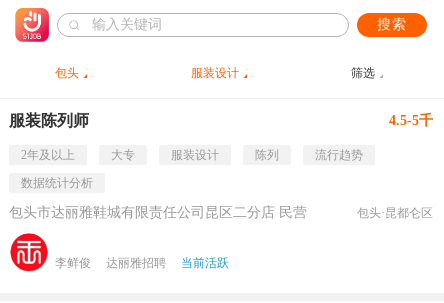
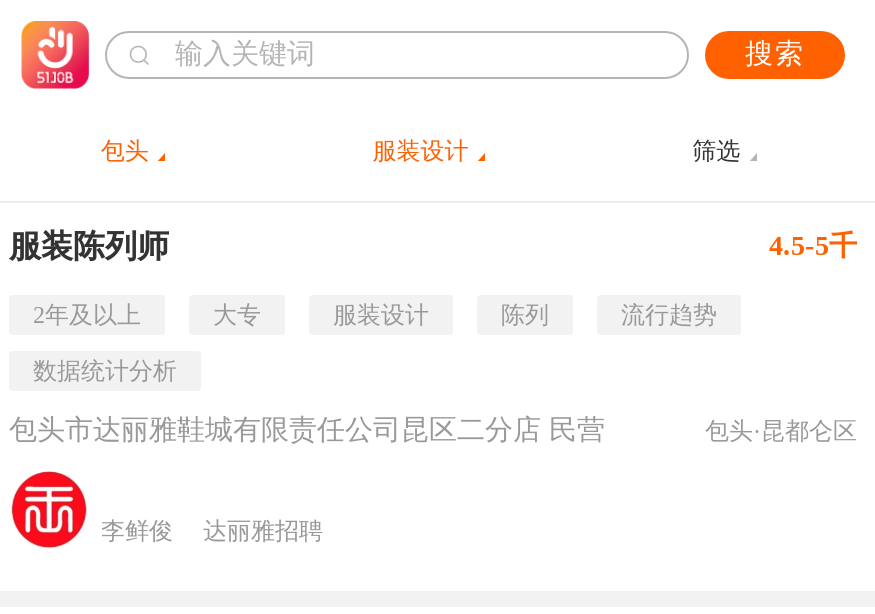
- 当前活跃
